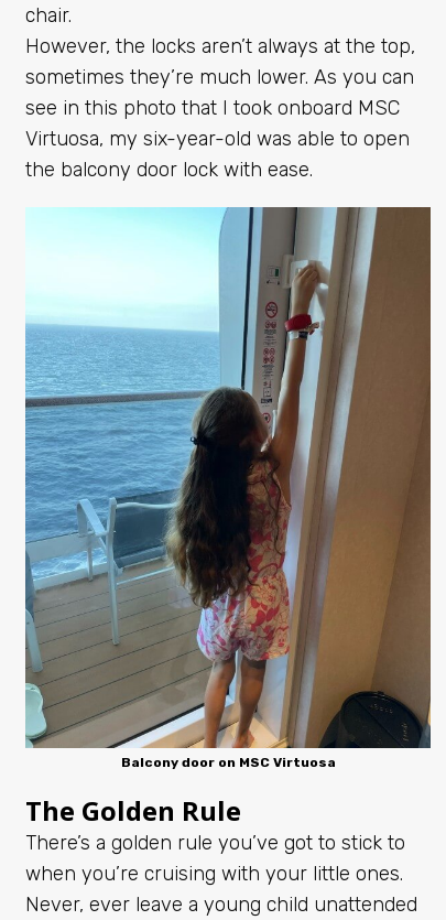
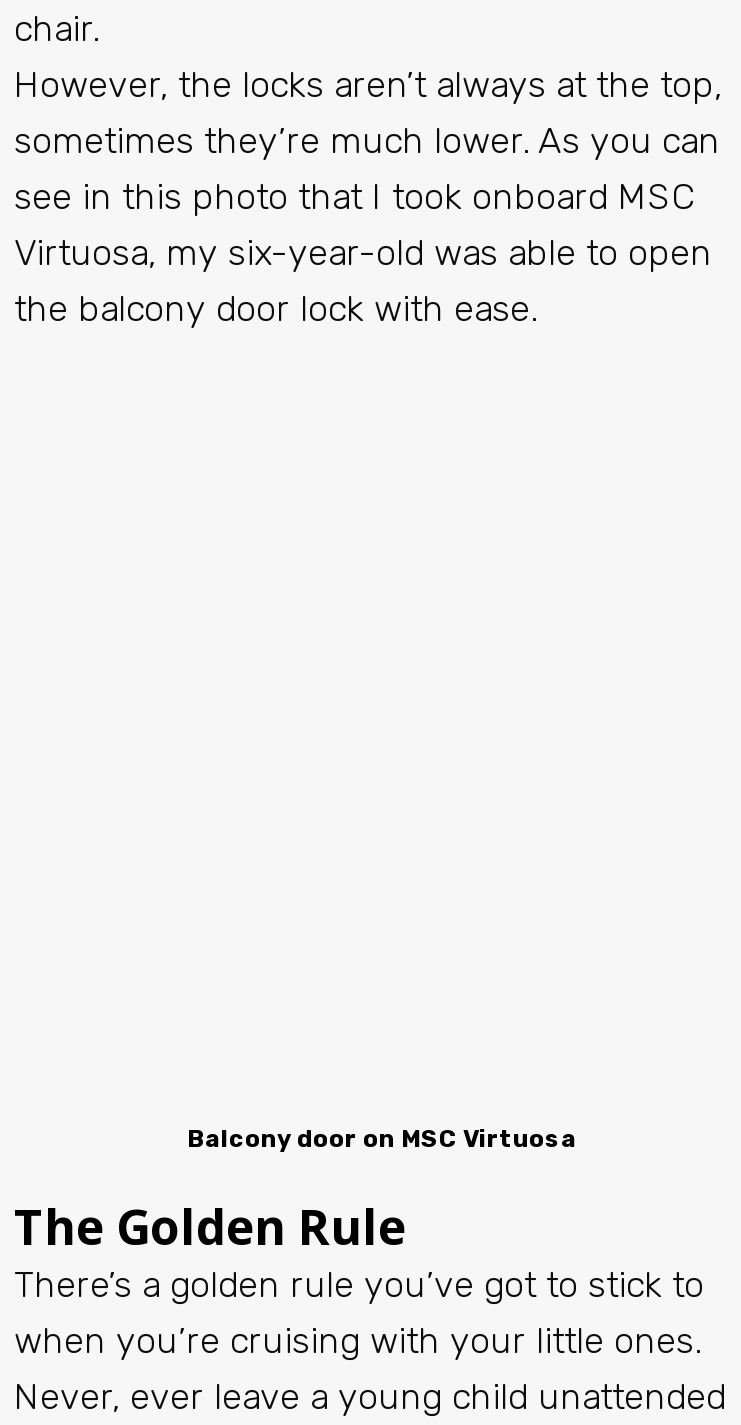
- [image]
